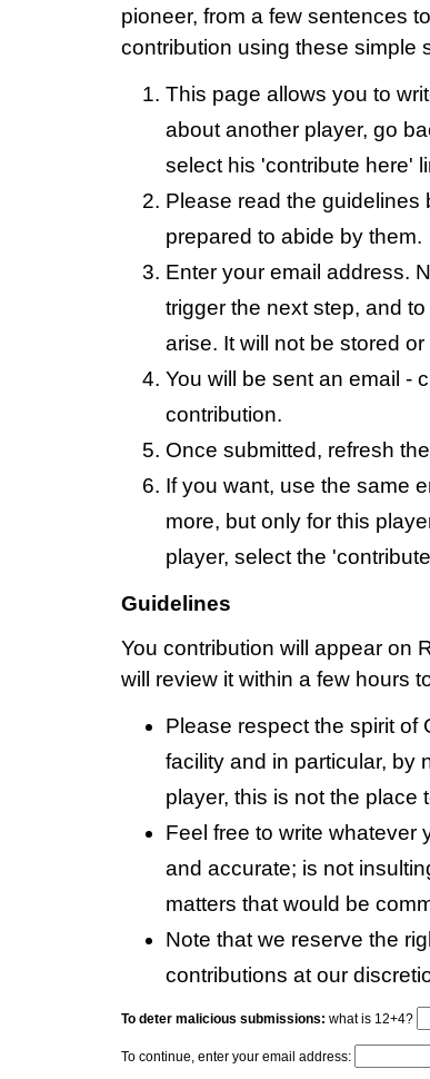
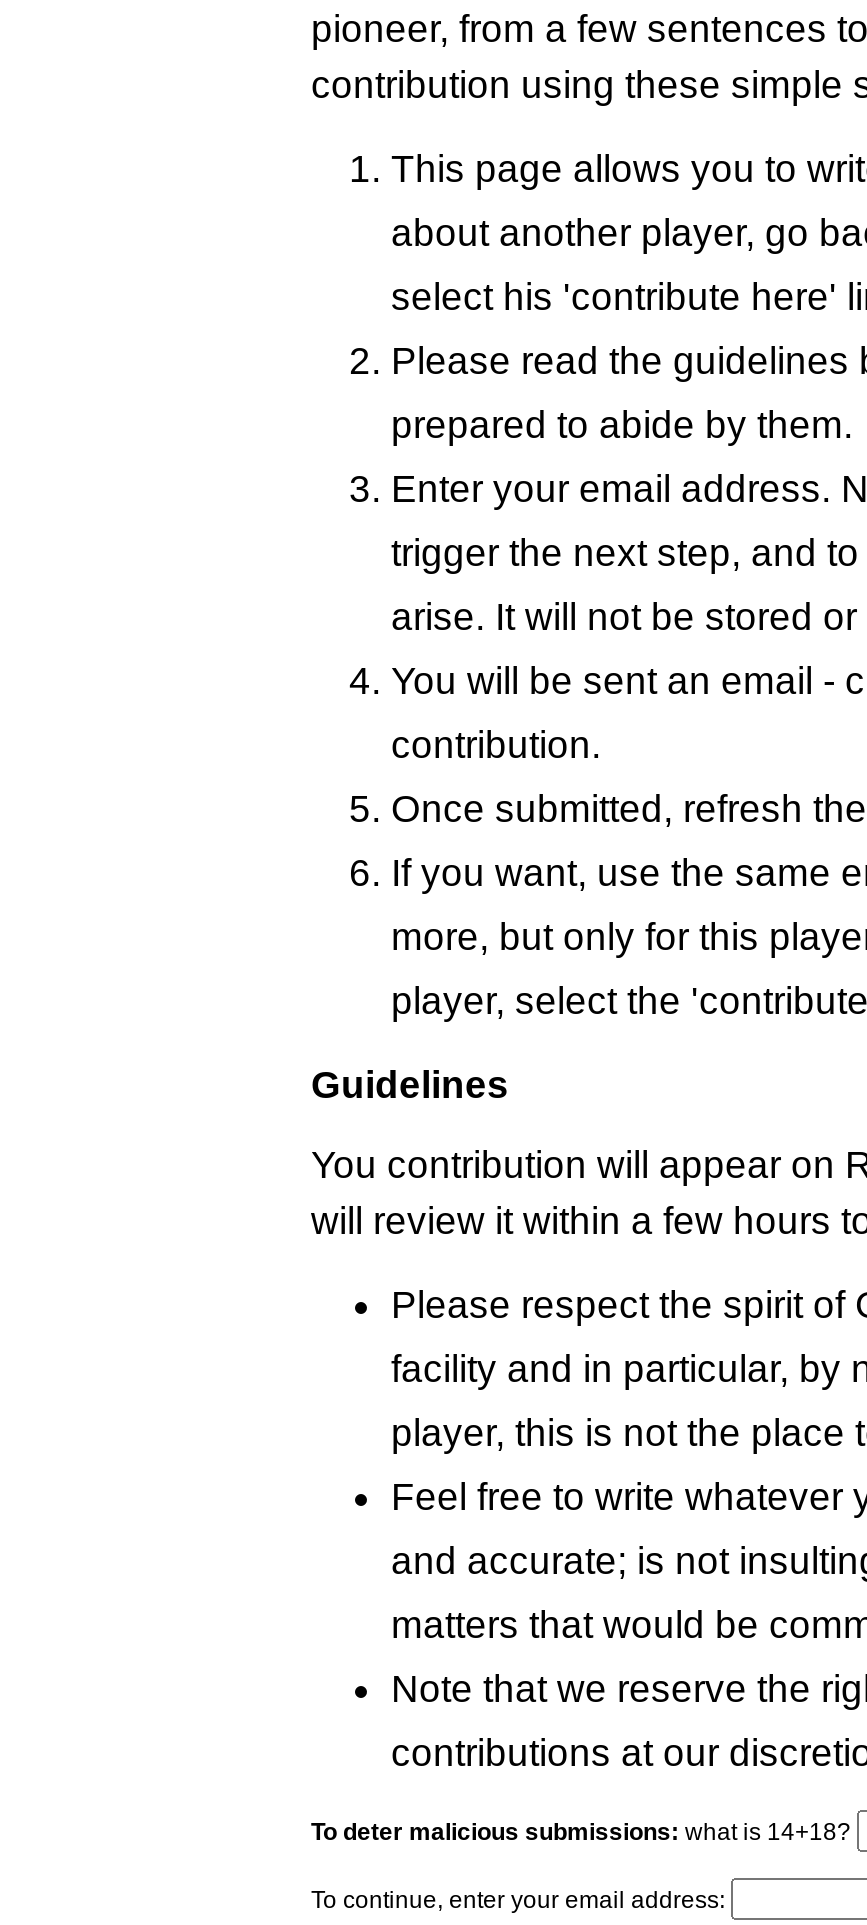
- To deter malicious submissions: what is 12+4?
+ To deter malicious submissions: what is 14+18?
